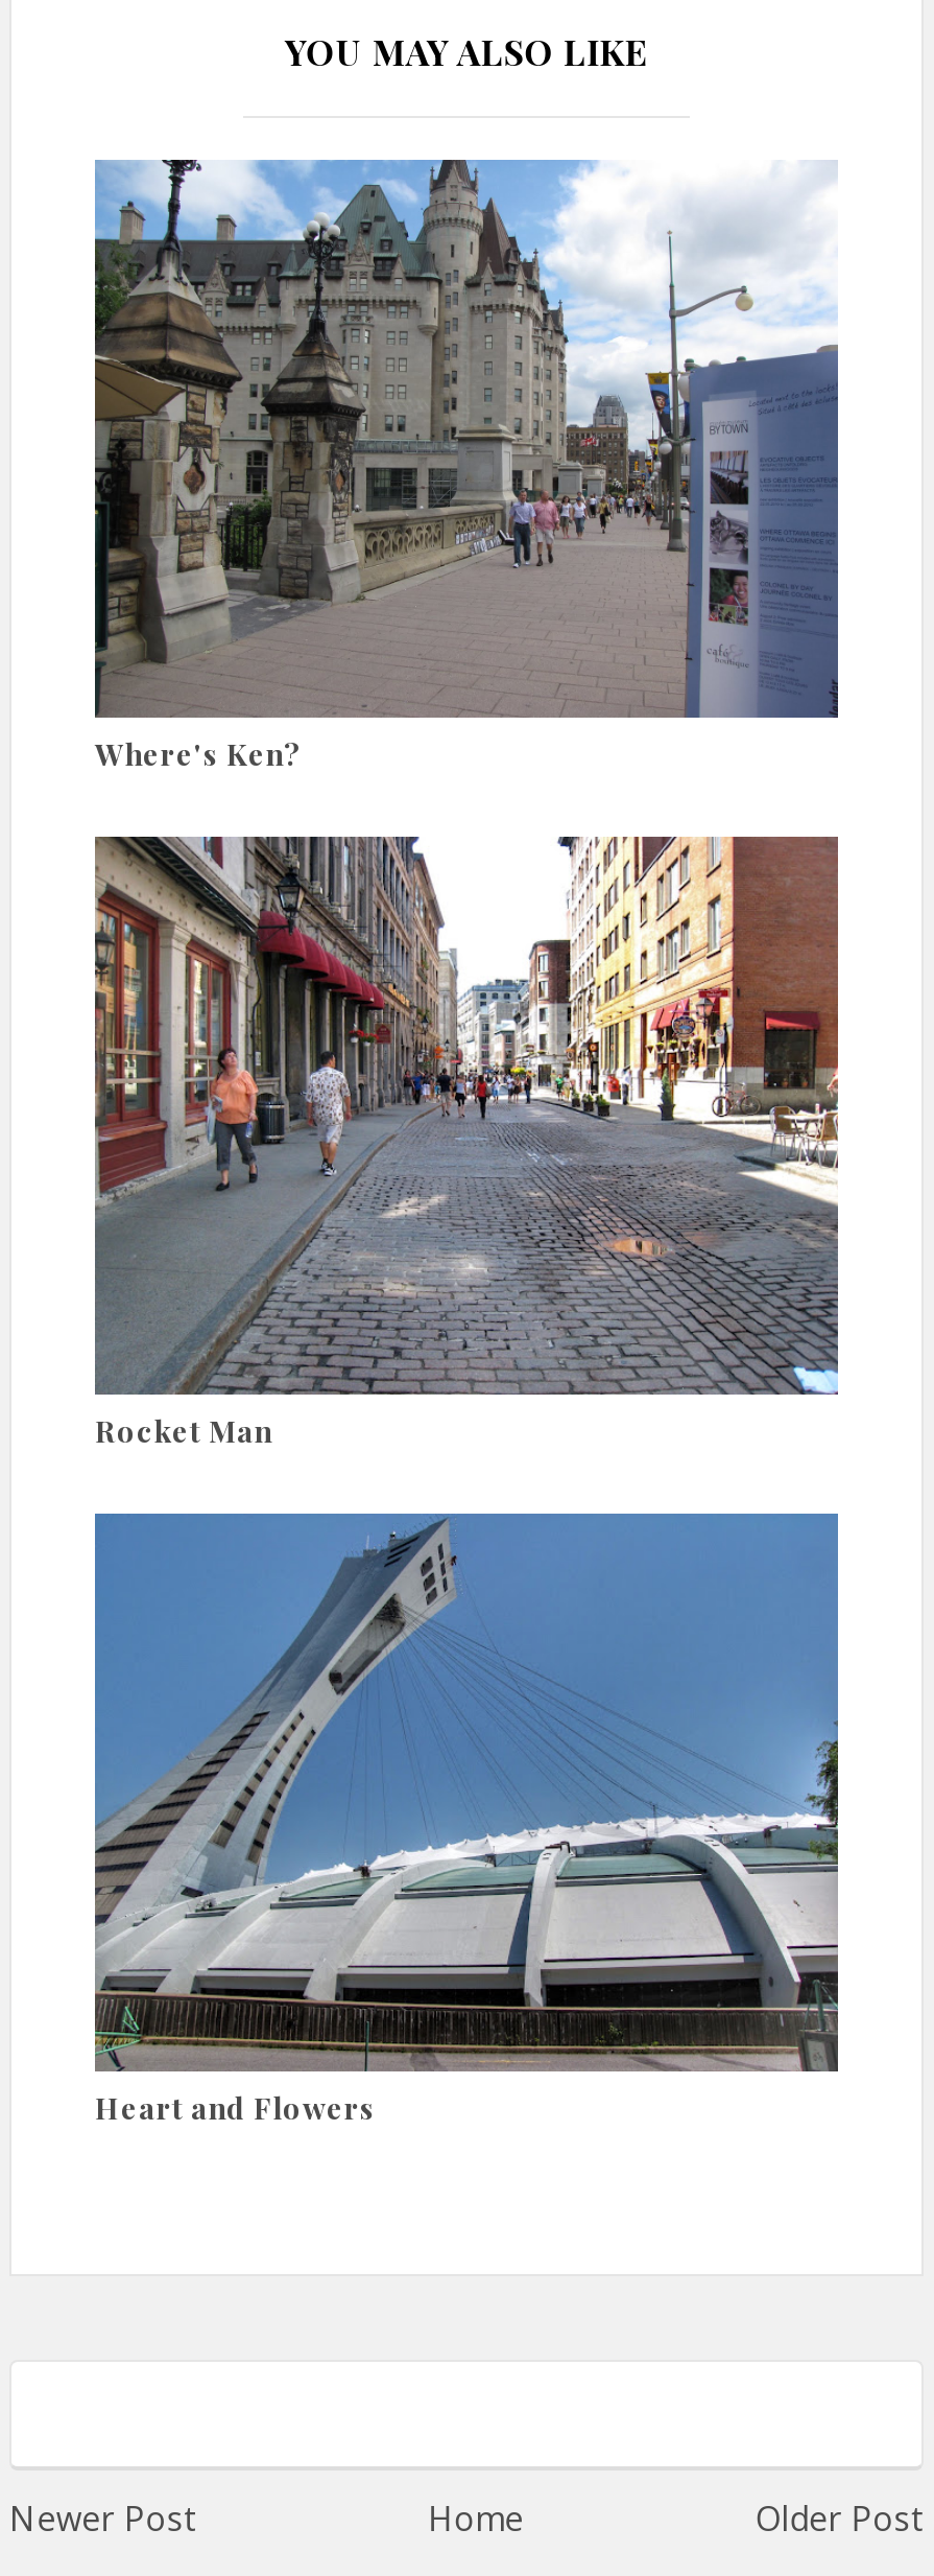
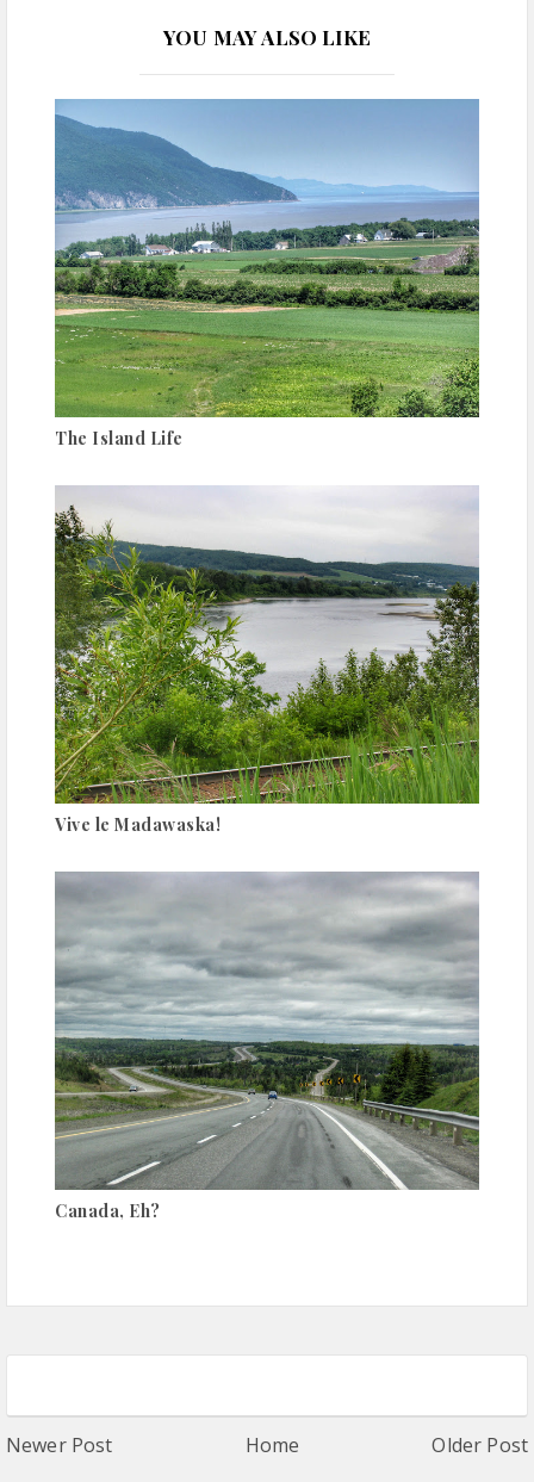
- [image]
- Where's Ken?
+ [image]
+ The Island Life

- [image]
- Rocket Man
+ [image]
+ Vive le Madawaska!

- [image]
- Heart and Flowers
+ [image]
+ Canada, Eh?
